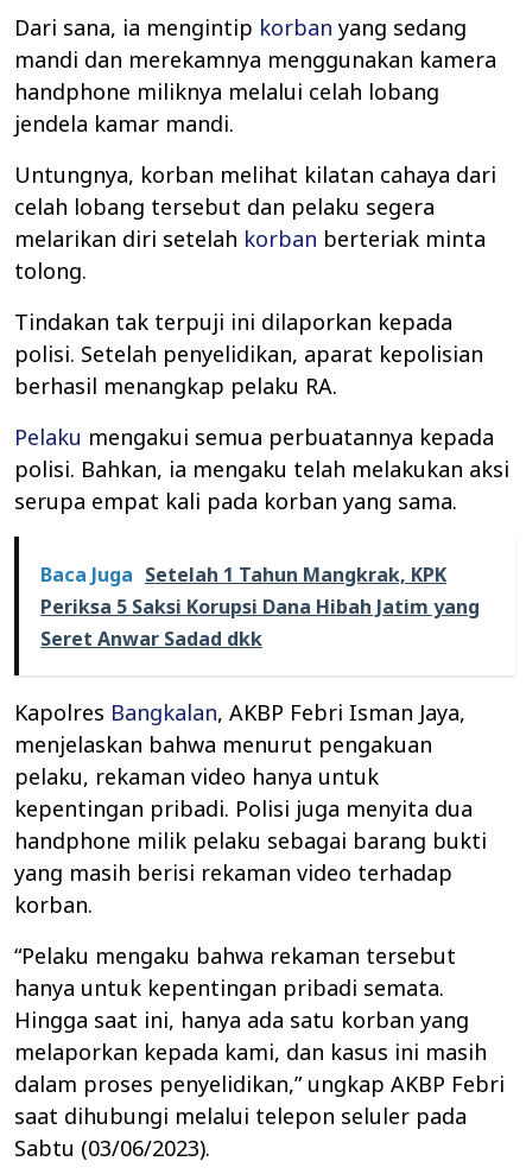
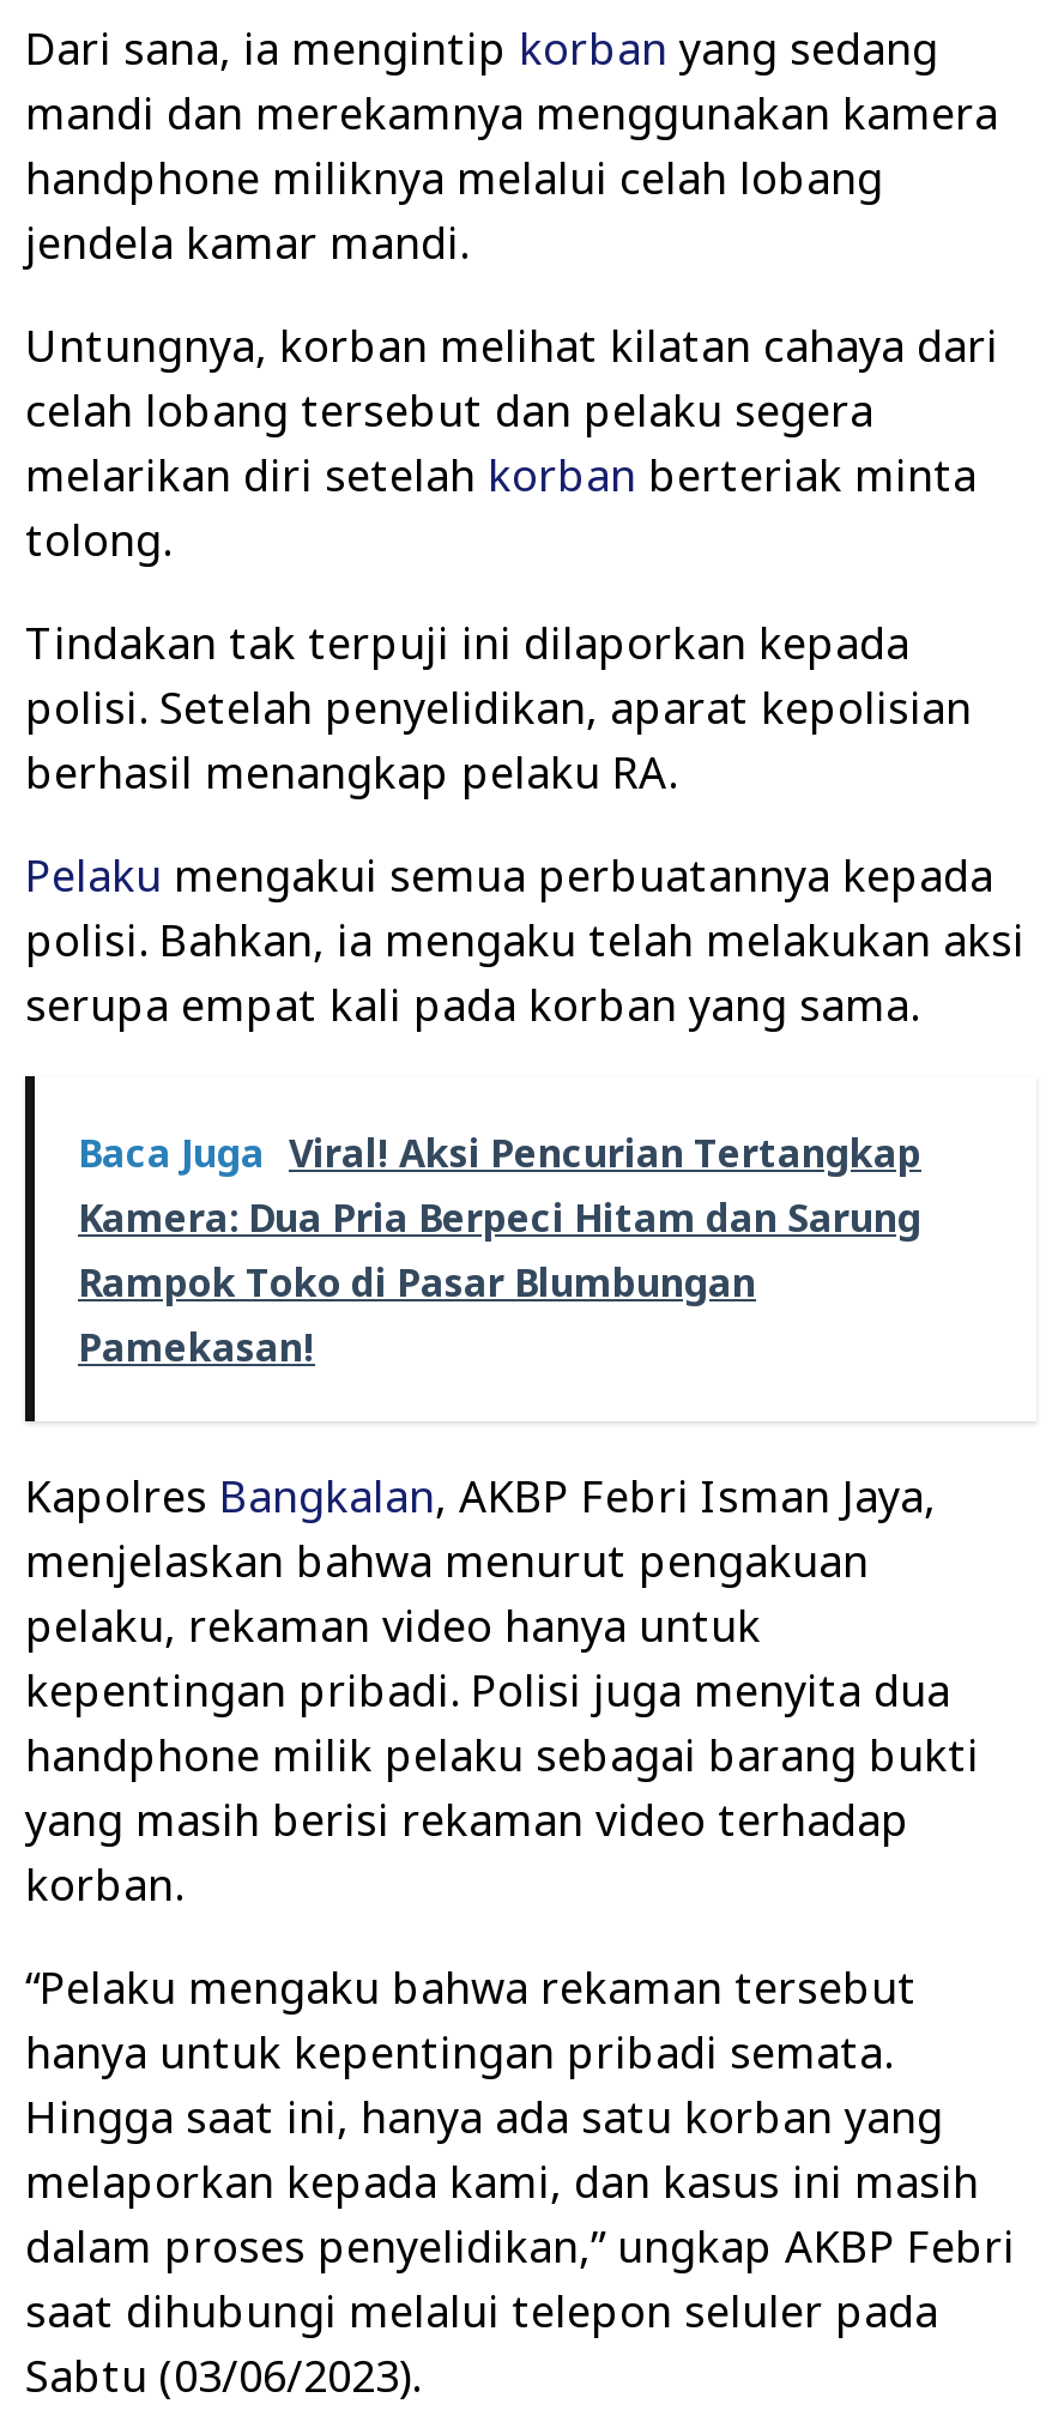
- Baca Juga Setelah 1 Tahun Mangkrak, KPK
- Periksa 5 Saksi Korupsi Dana Hibah Jatim yang
- Seret Anwar Sadad dkk
+ Baca Juga Viral! Aksi Pencurian Tertangkap
+ Kamera: Dua Pria Berpeci Hitam dan Sarung
+ Rampok Toko di Pasar Blumbungan
+ Pamekasan!
